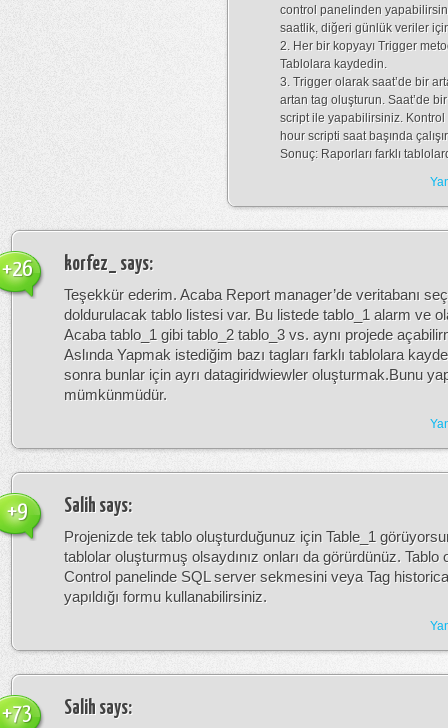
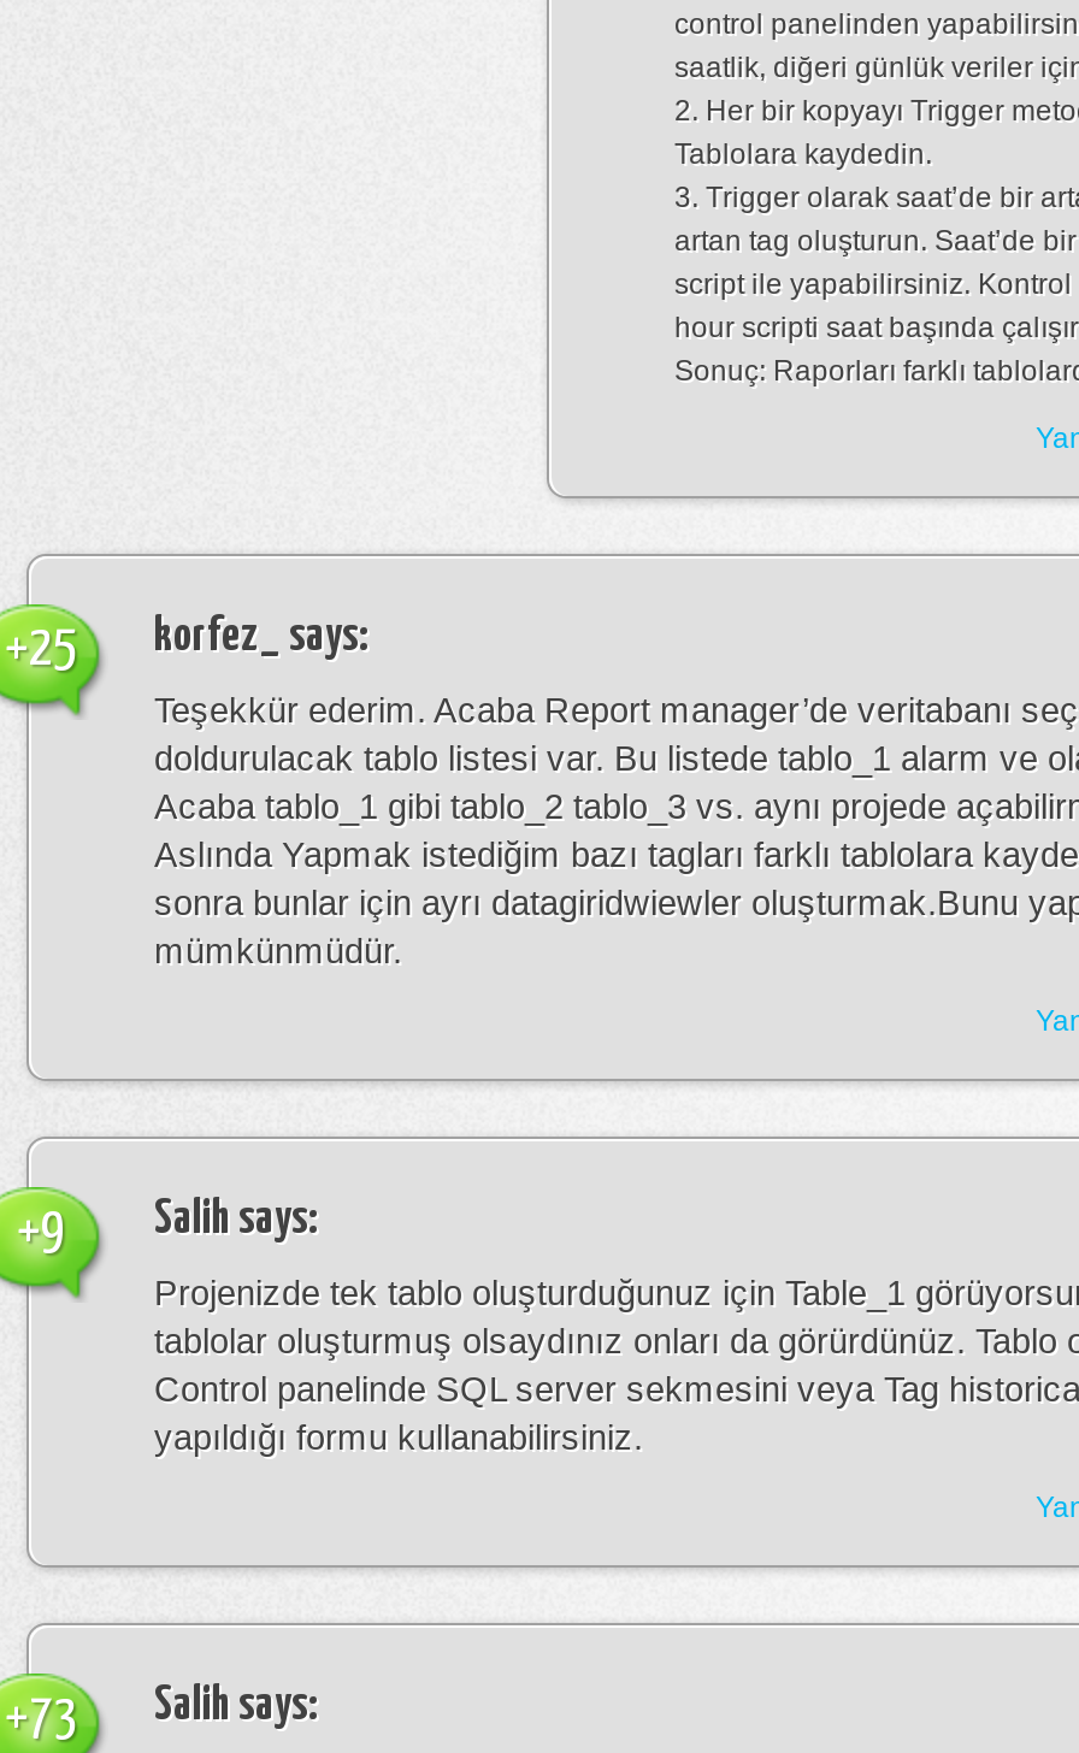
- +26 korfez_ says:
+ +25 korfez_ says:
